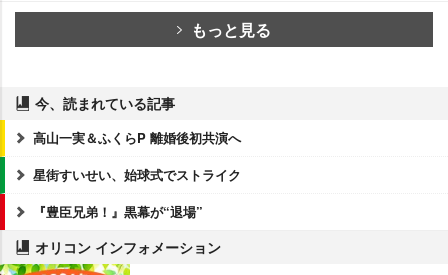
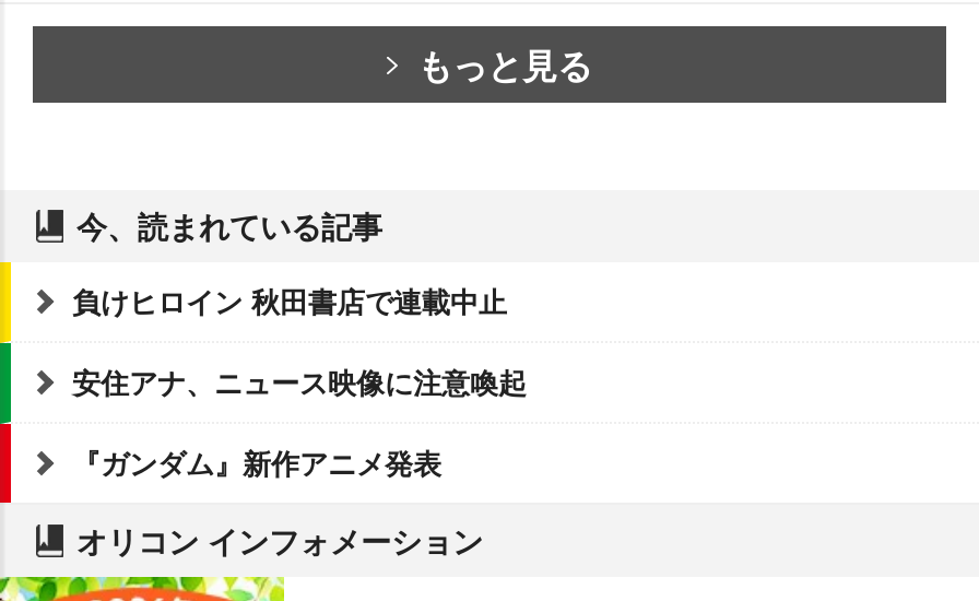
- 高山一実＆ふくらP 離婚後初共演へ
+ 負けヒロイン 秋田書店で連載中止

- 星街すいせい、始球式でストライク
+ 安住アナ、ニュース映像に注意喚起

- 『豊臣兄弟！』黒幕が“退場”
+ 『ガンダム』新作アニメ発表
